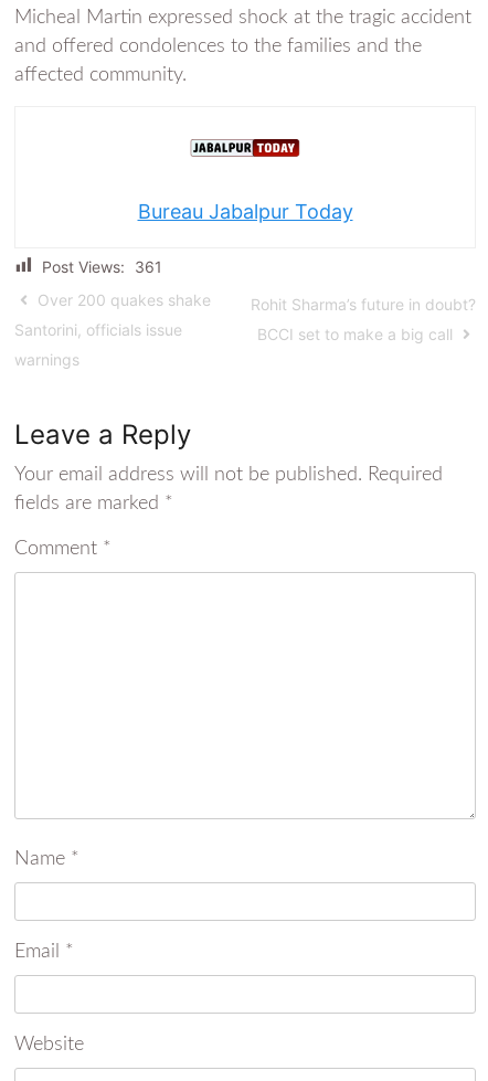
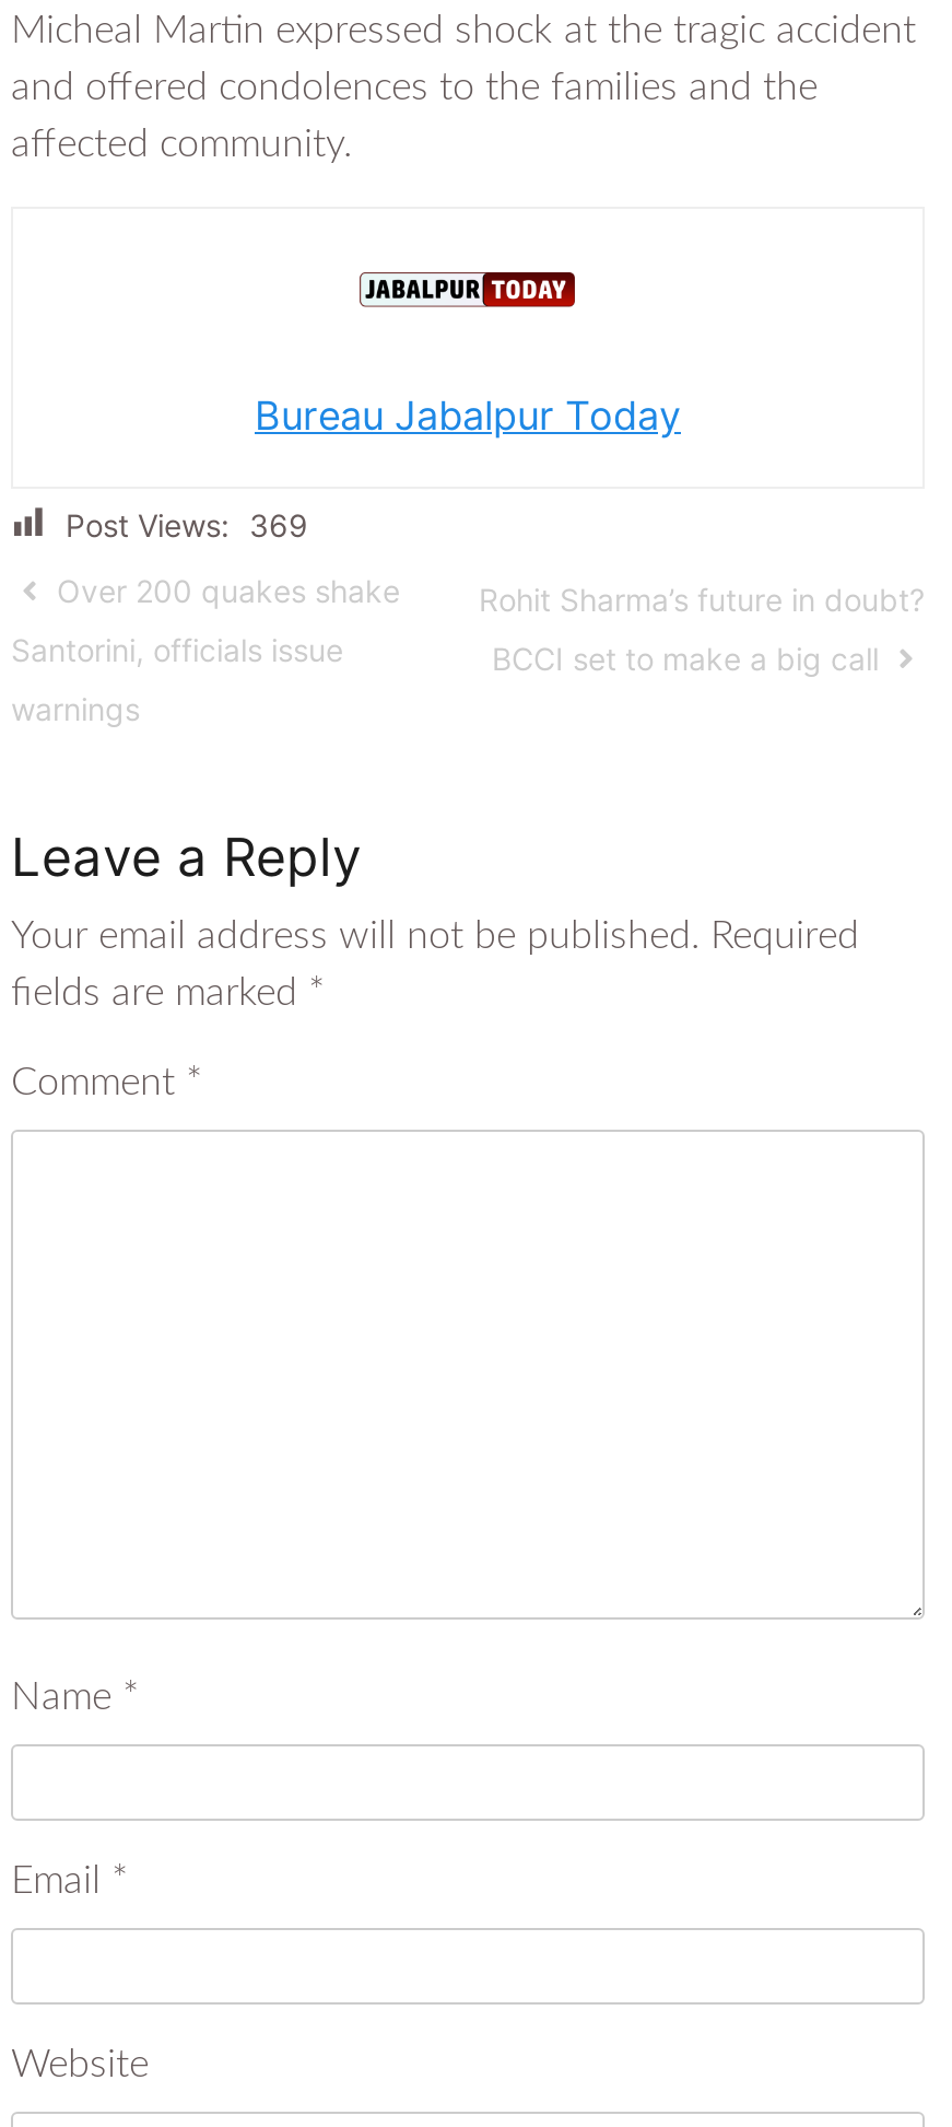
- Post Views: 361
+ Post Views: 369
